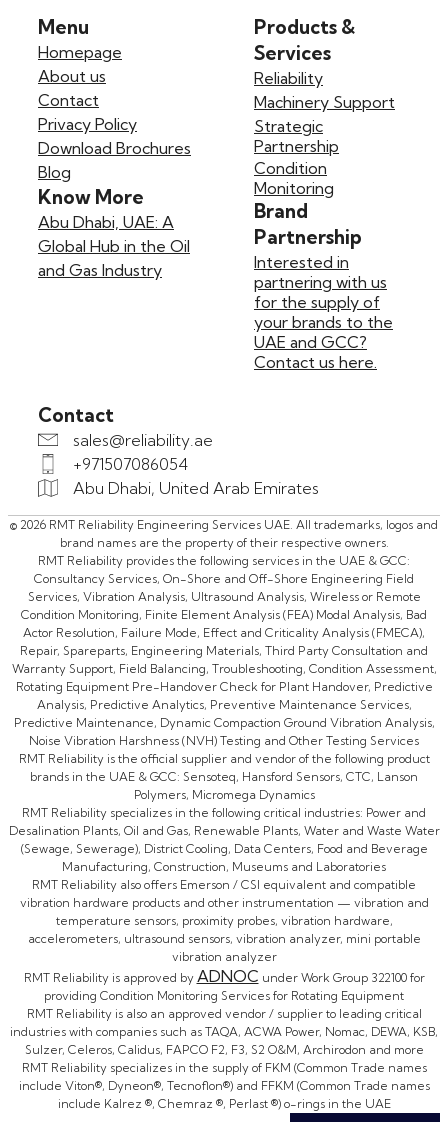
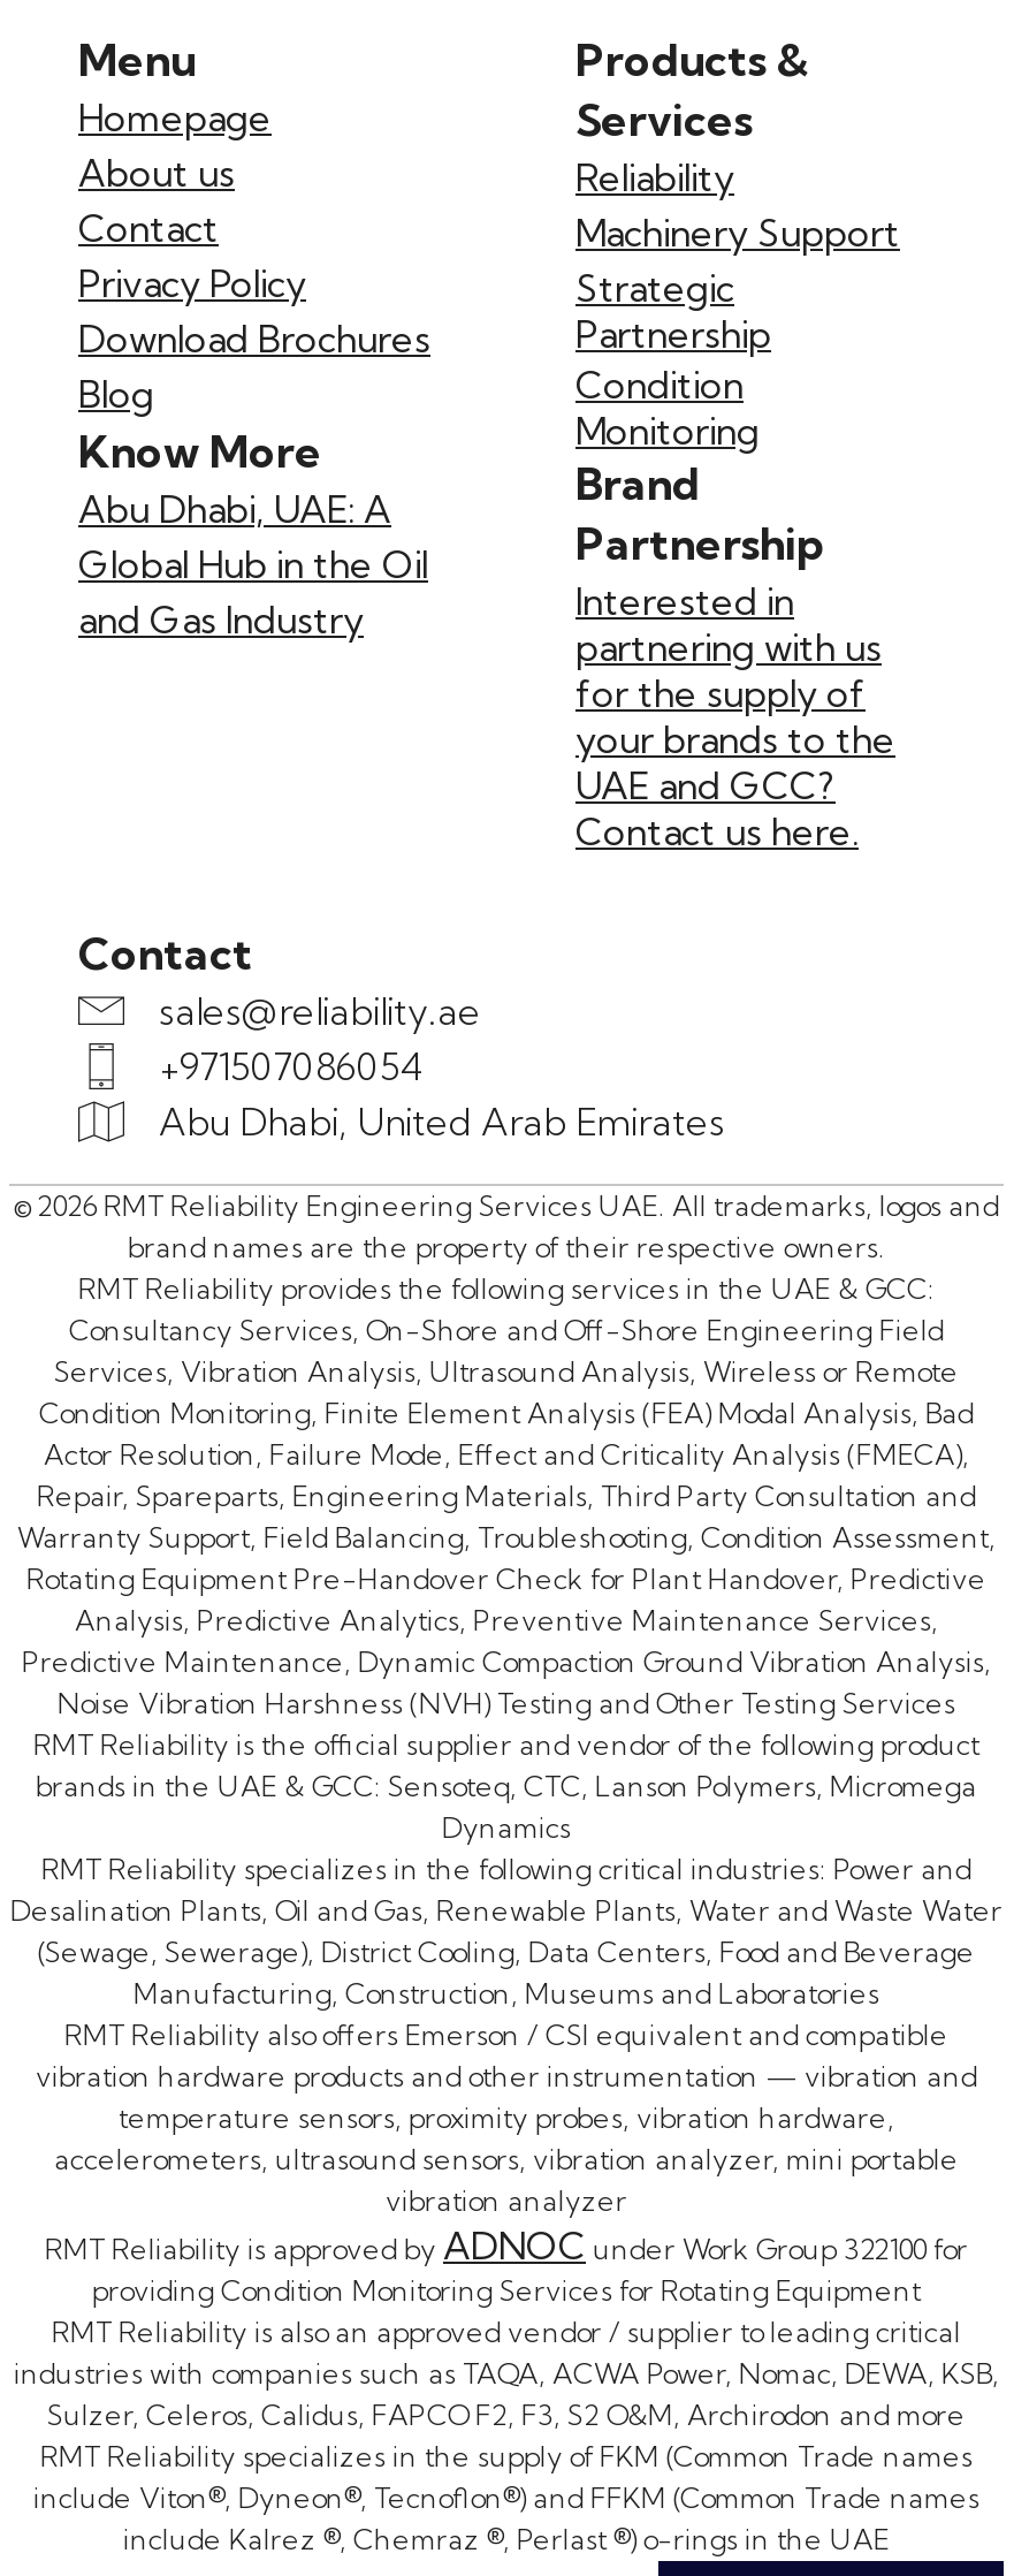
- brands in the UAE & GCC: Sensoteq, Hansford Sensors, CTC, Lanson
- Polymers, Micromega Dynamics
+ brands in the UAE & GCC: Sensoteq, CTC, Lanson Polymers, Micromega
+ Dynamics
